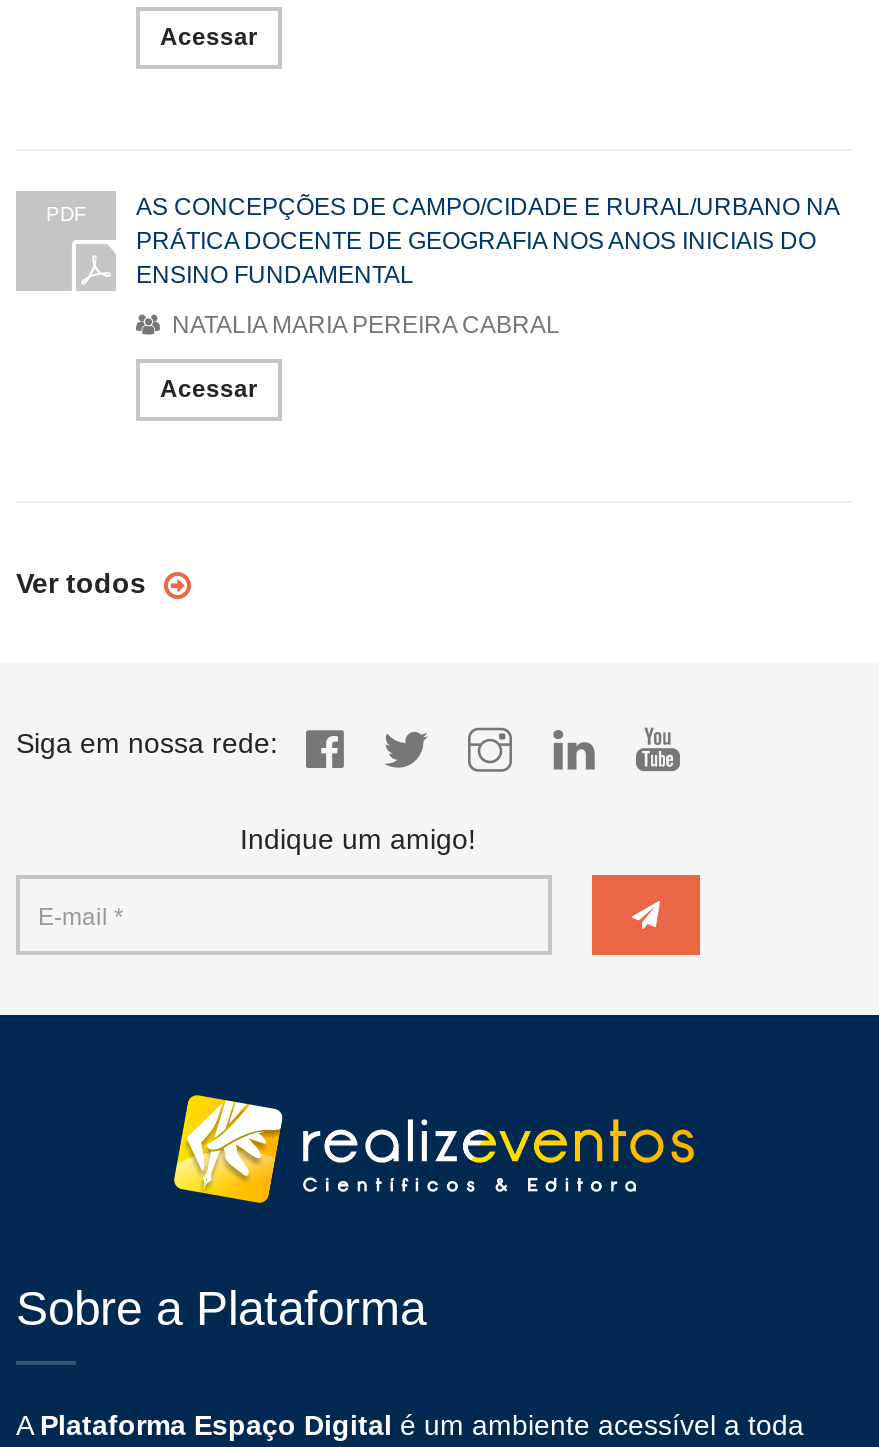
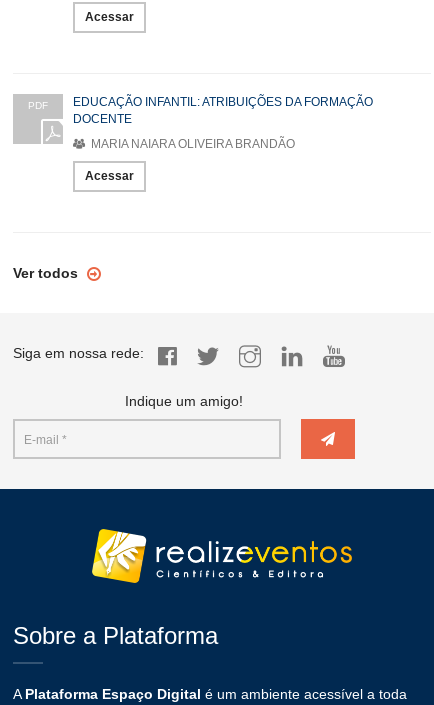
- AS CONCEPÇÕES DE CAMPO/CIDADE E RURAL/URBANO NA
- PRÁTICA DOCENTE DE GEOGRAFIA NOS ANOS INICIAIS DO
- ENSINO FUNDAMENTAL
+ EDUCAÇÃO INFANTIL: ATRIBUIÇÕES DA FORMAÇÃO
+ DOCENTE

- NATALIA MARIA PEREIRA CABRAL
+ MARIA NAIARA OLIVEIRA BRANDÃO
